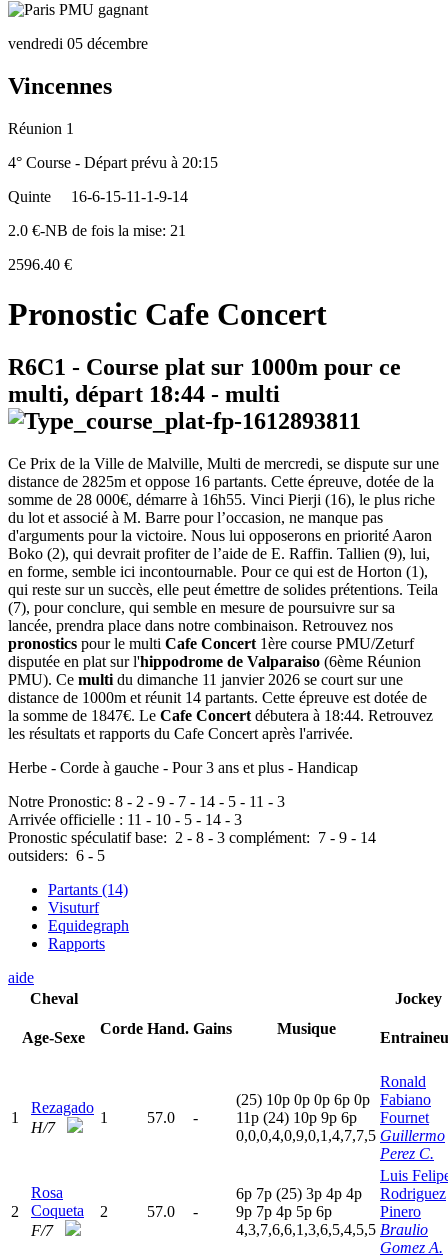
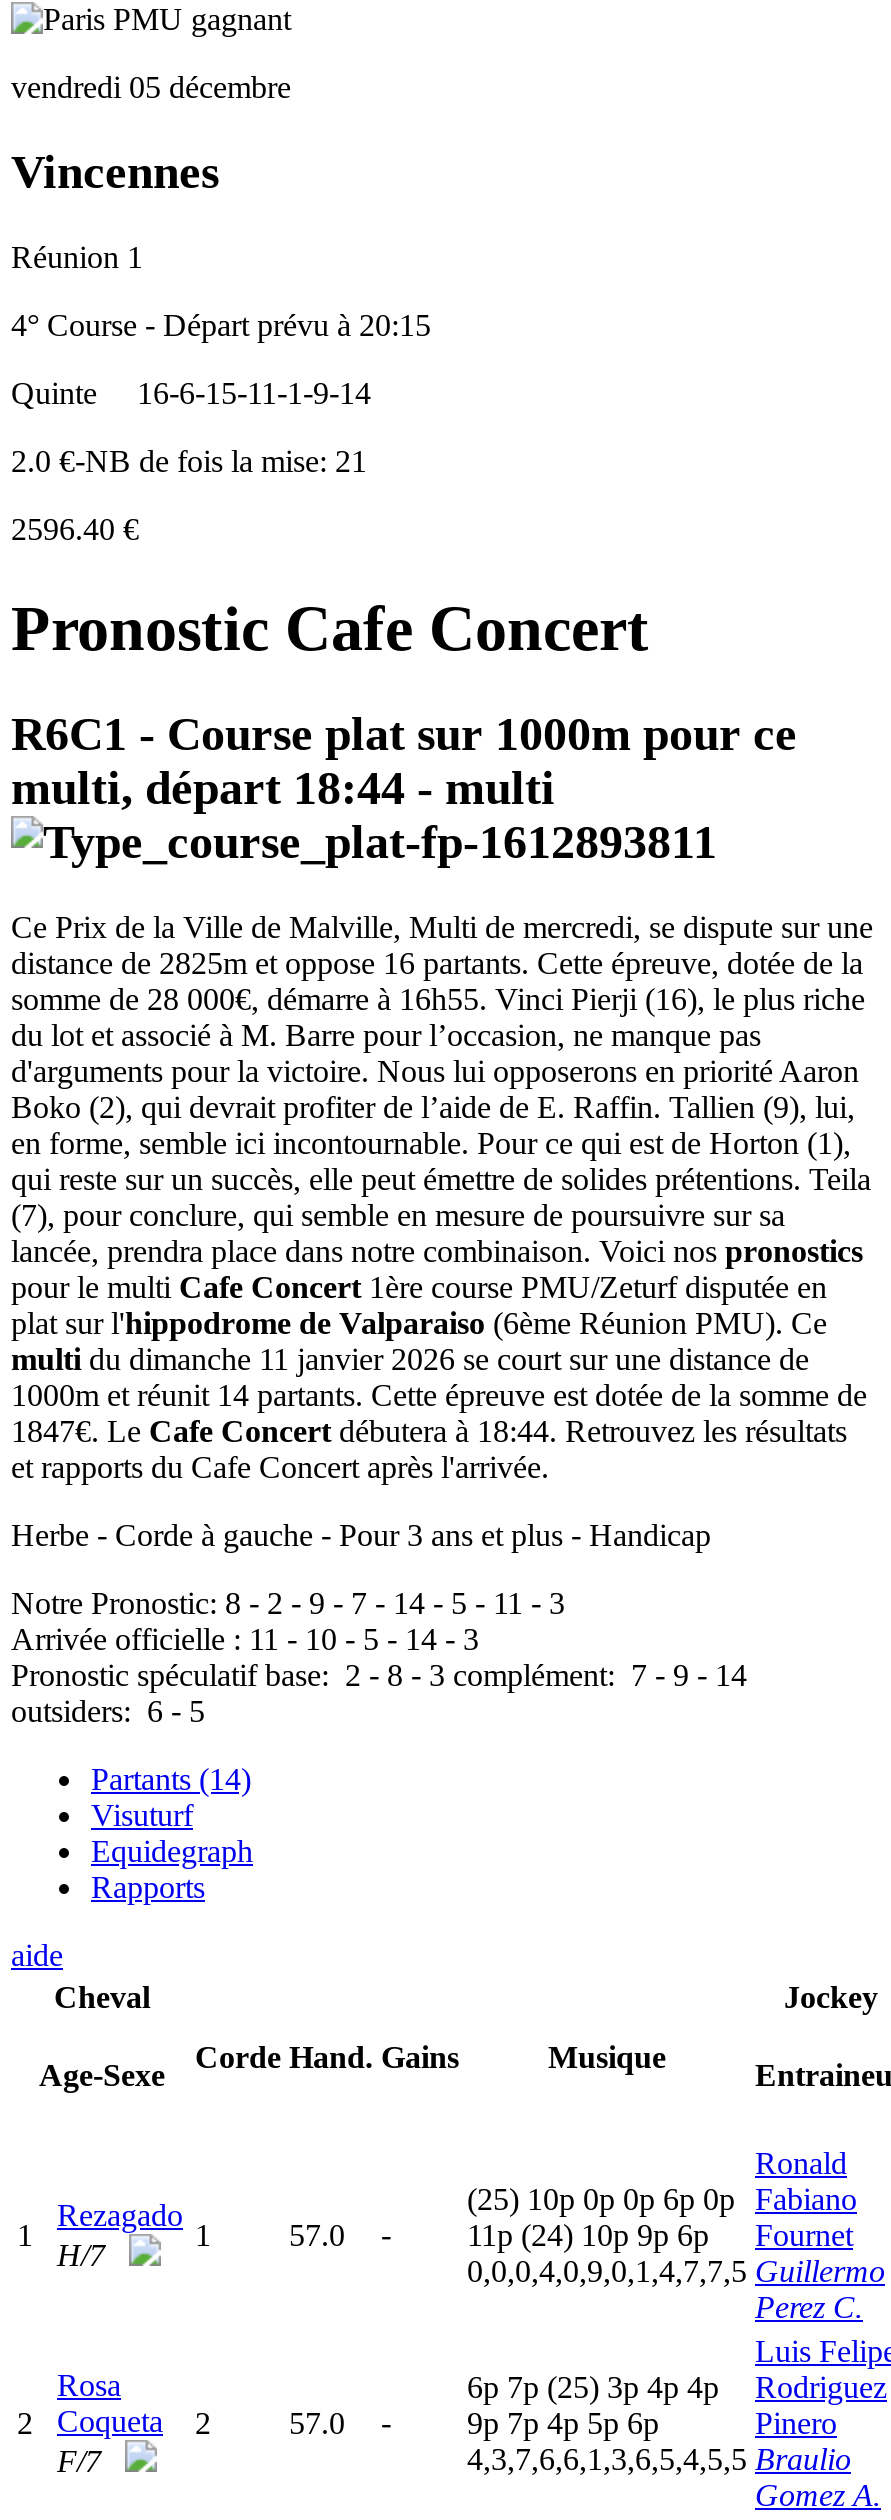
- lancée, prendra place dans notre combinaison. Retrouvez nos
- pronostics pour le multi Cafe Concert 1ère course PMU/Zeturf
- disputée en plat sur l'hippodrome de Valparaiso (6ème Réunion
- PMU). Ce multi du dimanche 11 janvier 2026 se court sur une
- distance de 1000m et réunit 14 partants. Cette épreuve est dotée de
- la somme de 1847€. Le Cafe Concert débutera à 18:44. Retrouvez
- les résultats et rapports du Cafe Concert après l'arrivée.
+ lancée, prendra place dans notre combinaison. Voici nos pronostics
+ pour le multi Cafe Concert 1ère course PMU/Zeturf disputée en
+ plat sur l'hippodrome de Valparaiso (6ème Réunion PMU). Ce
+ multi du dimanche 11 janvier 2026 se court sur une distance de
+ 1000m et réunit 14 partants. Cette épreuve est dotée de la somme de
+ 1847€. Le Cafe Concert débutera à 18:44. Retrouvez les résultats
+ et rapports du Cafe Concert après l'arrivée.
